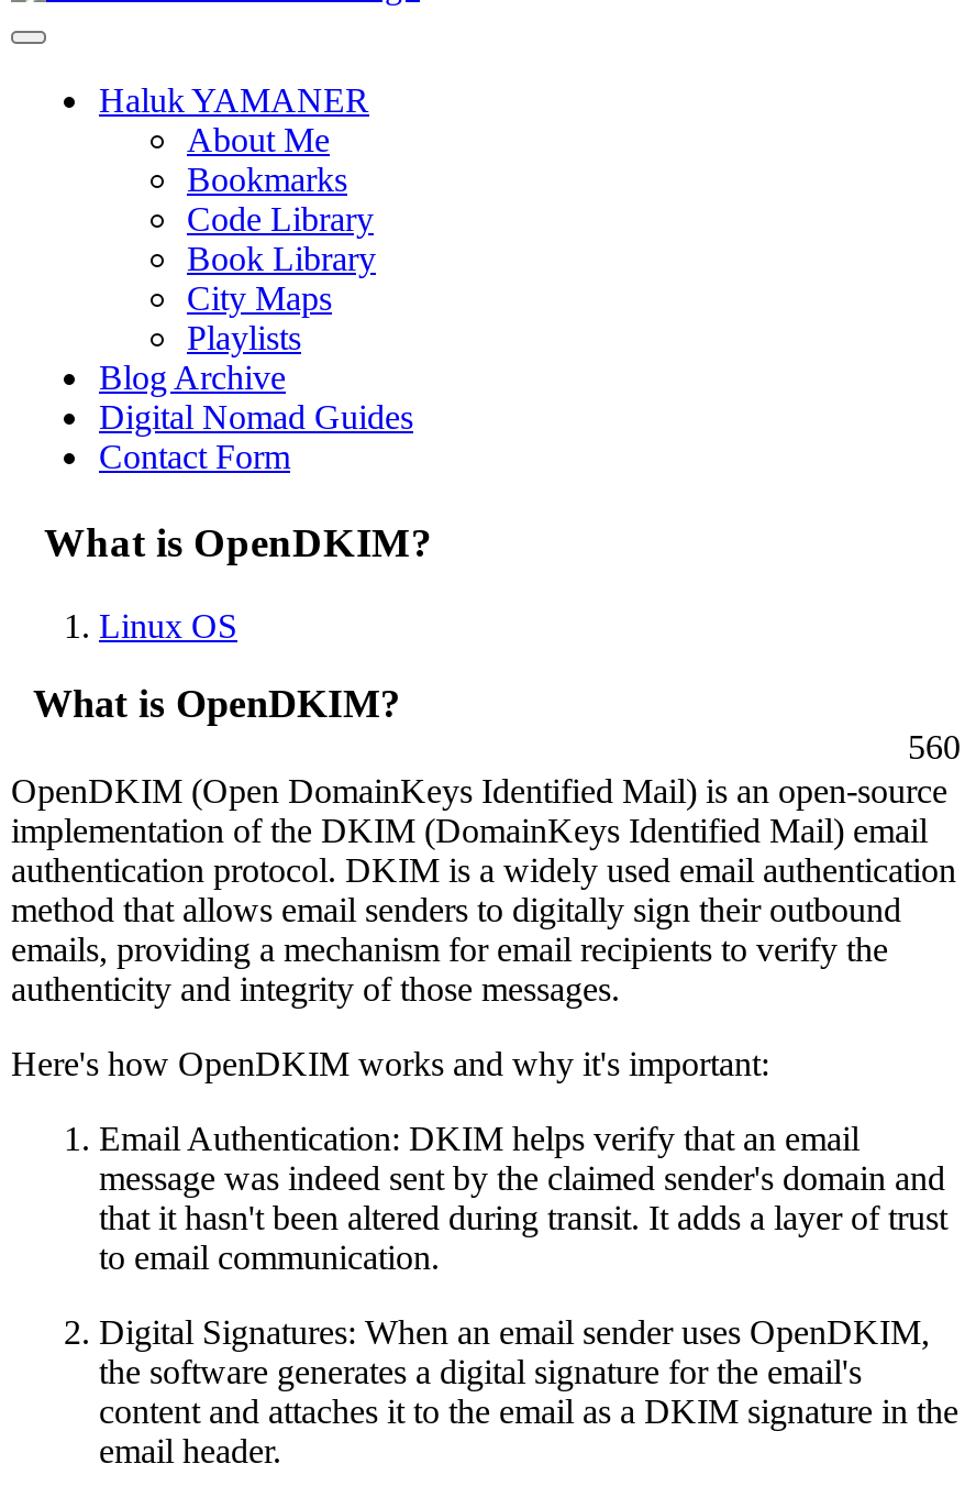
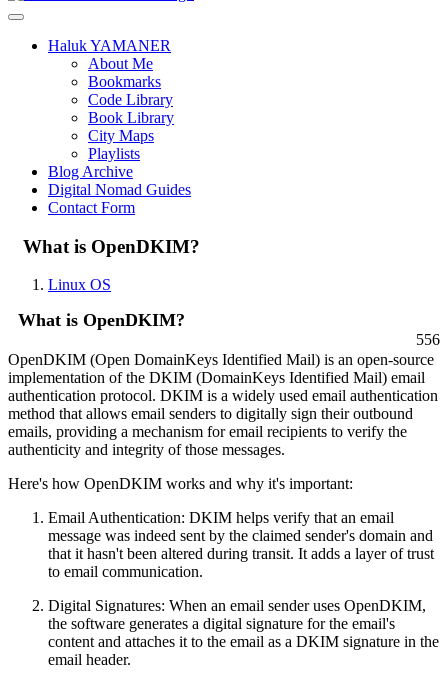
- 560
+ 556
